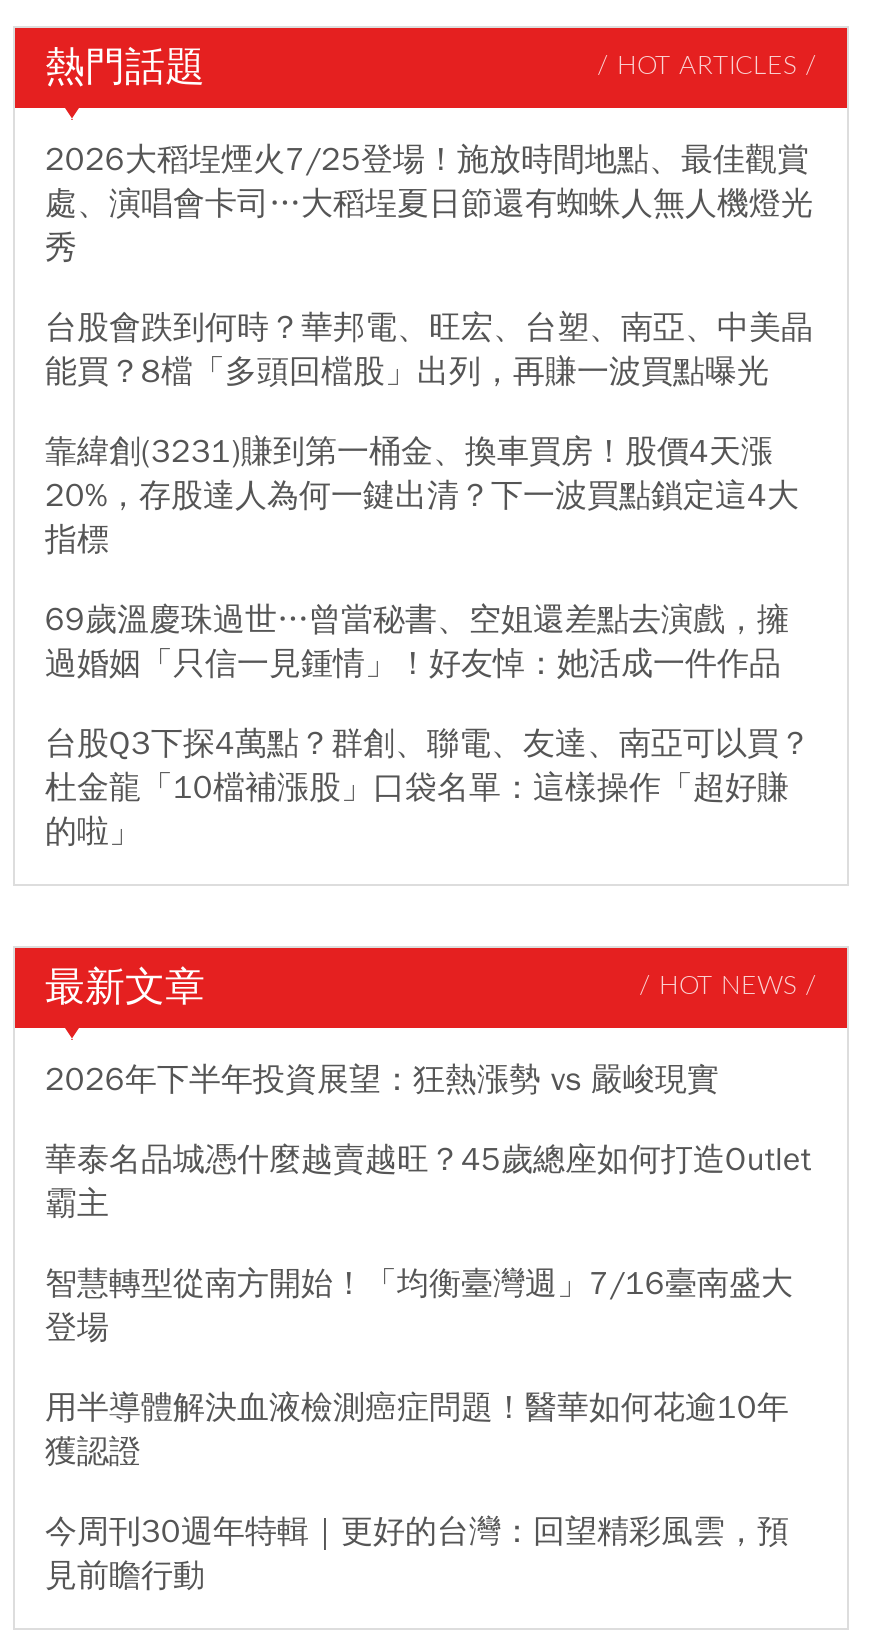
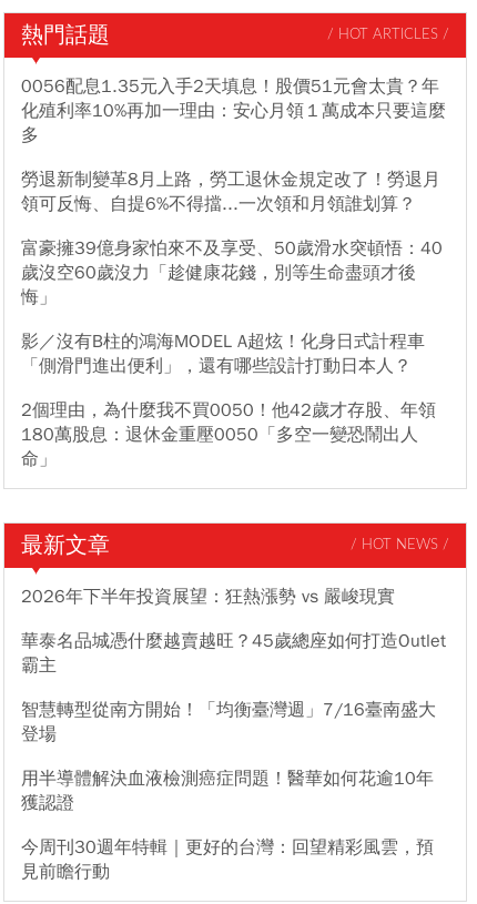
- 2026大稻埕煙火7/25登場！施放時間地點、最佳觀賞
- 處、演唱會卡司…大稻埕夏日節還有蜘蛛人無人機燈光
- 秀
+ 0056配息1.35元入手2天填息！股價51元會太貴？年
+ 化殖利率10%再加一理由：安心月領１萬成本只要這麼
+ 多

- 台股會跌到何時？華邦電、旺宏、台塑、南亞、中美晶
- 能買？8檔「多頭回檔股」出列，再賺一波買點曝光
+ 勞退新制變革8月上路，勞工退休金規定改了！勞退月
+ 領可反悔、自提6%不得擋...一次領和月領誰划算？

- 靠緯創(3231)賺到第一桶金、換車買房！股價4天漲
- 20%，存股達人為何一鍵出清？下一波買點鎖定這4大
- 指標
+ 富豪擁39億身家怕來不及享受、50歲滑水突頓悟：40
+ 歲沒空60歲沒力「趁健康花錢，別等生命盡頭才後
+ 悔」

- 69歲溫慶珠過世…曾當秘書、空姐還差點去演戲，擁
- 過婚姻「只信一見鍾情」！好友悼：她活成一件作品
+ 影／沒有B柱的鴻海MODEL A超炫！化身日式計程車
+ 「側滑門進出便利」，還有哪些設計打動日本人？

- 台股Q3下探4萬點？群創、聯電、友達、南亞可以買？
- 杜金龍「10檔補漲股」口袋名單：這樣操作「超好賺
- 的啦」
+ 2個理由，為什麼我不買0050！他42歲才存股、年領
+ 180萬股息：退休金重壓0050「多空一變恐鬧出人
+ 命」
